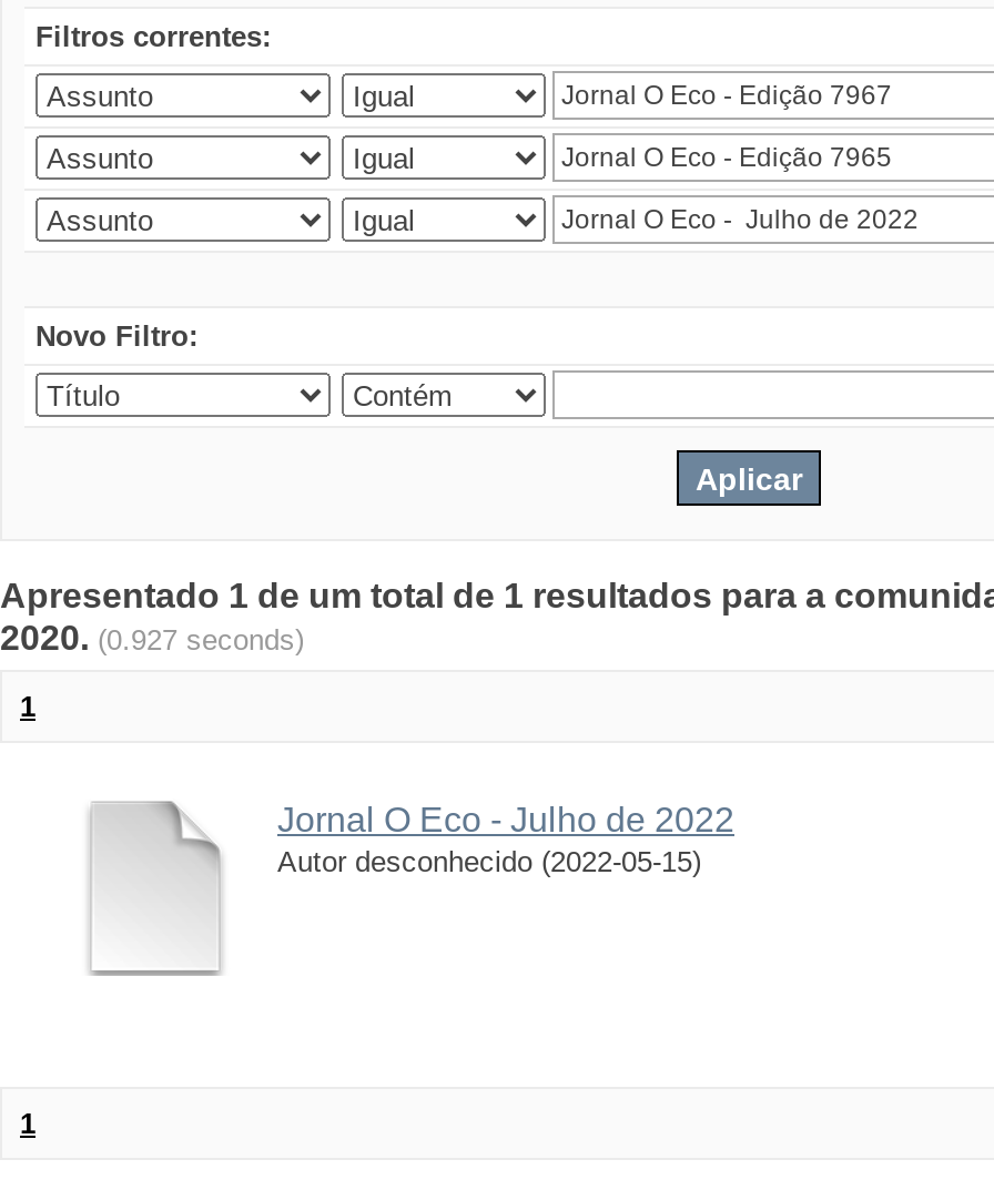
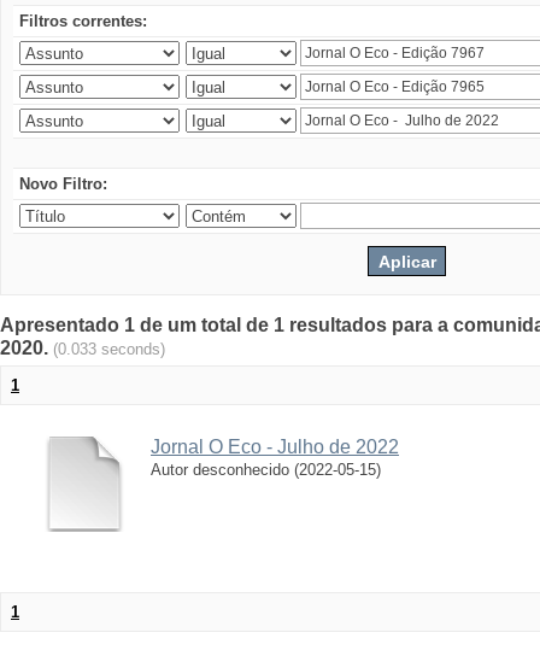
- 2020. (0.927 seconds)
+ 2020. (0.033 seconds)
